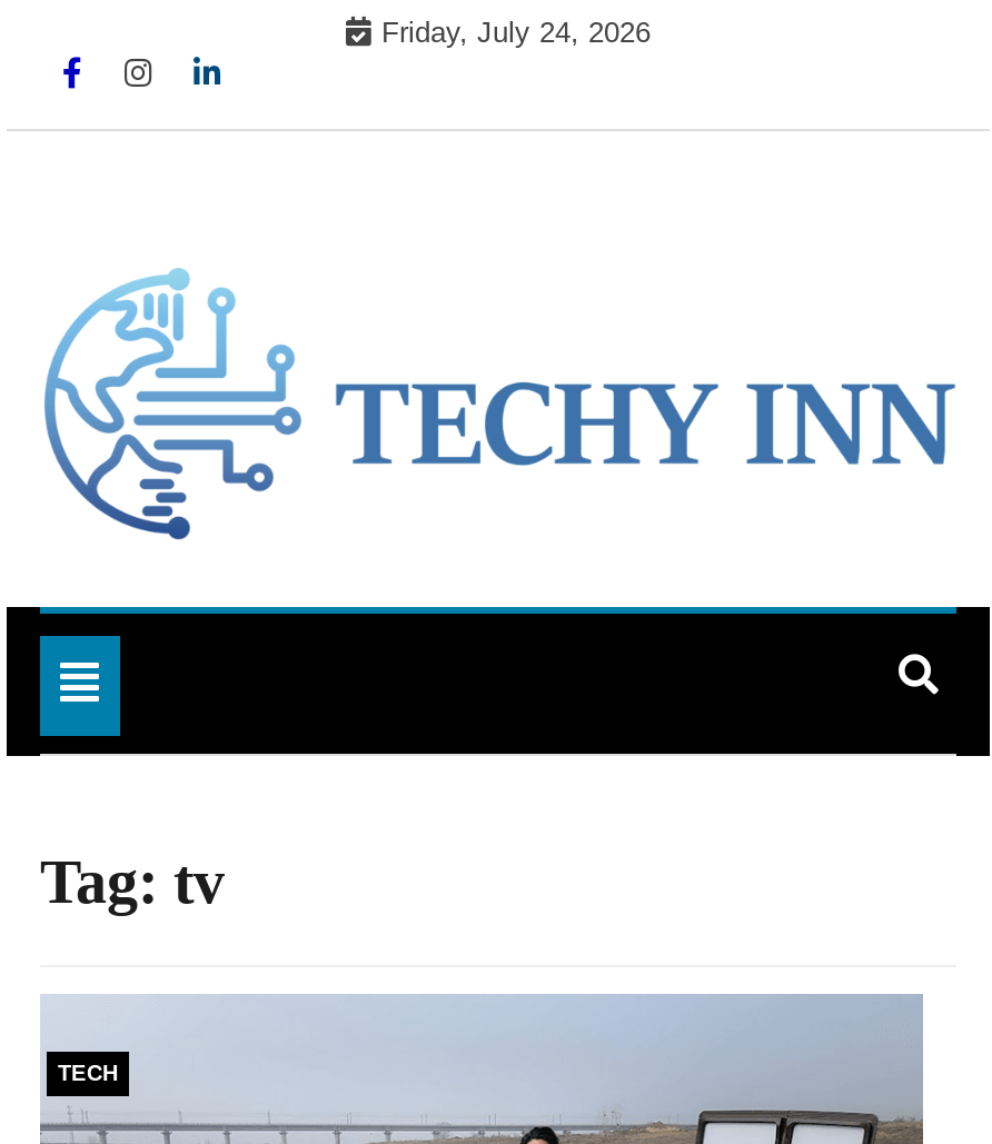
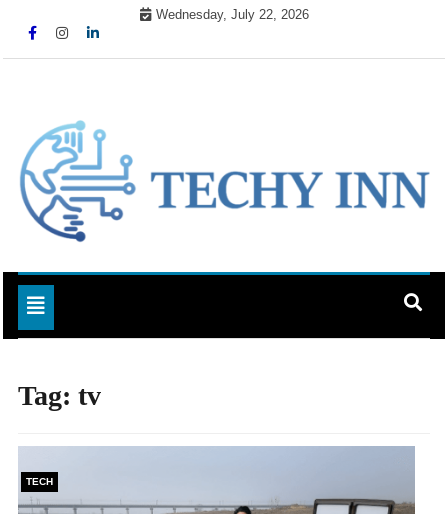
- Friday, July 24, 2026
+ Wednesday, July 22, 2026
